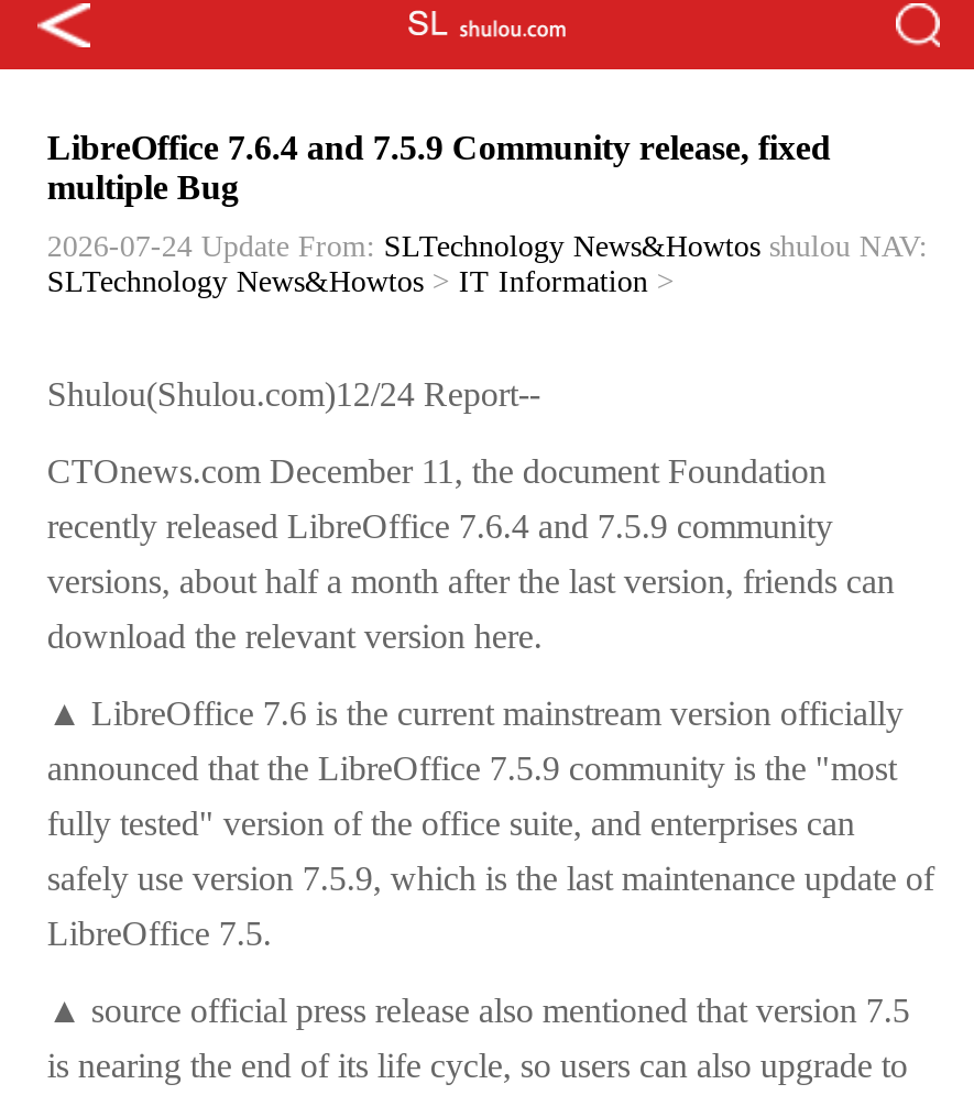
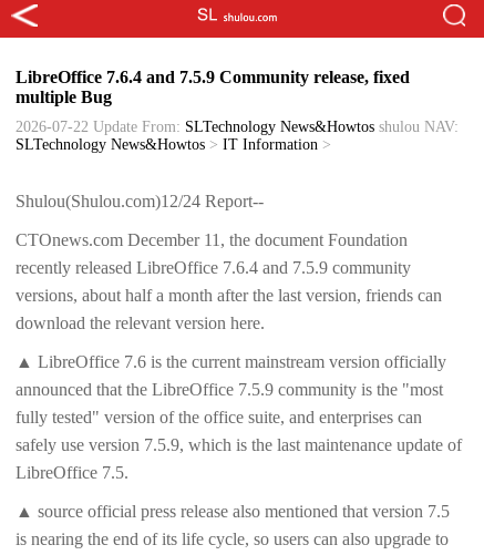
- 2026-07-24 Update From: SLTechnology News&Howtos shulou NAV:
+ 2026-07-22 Update From: SLTechnology News&Howtos shulou NAV:
